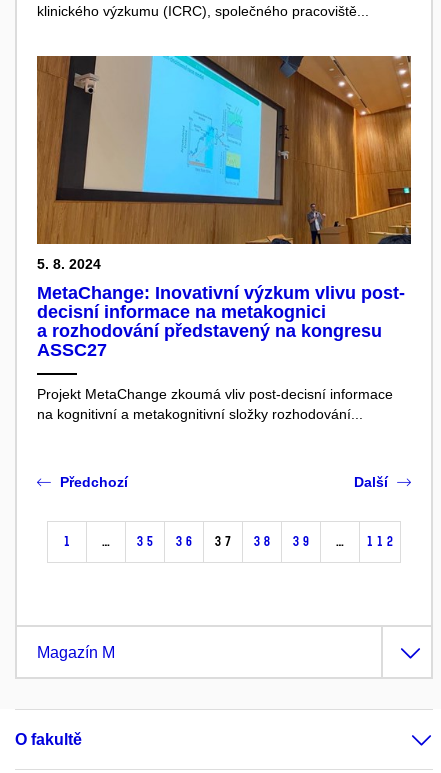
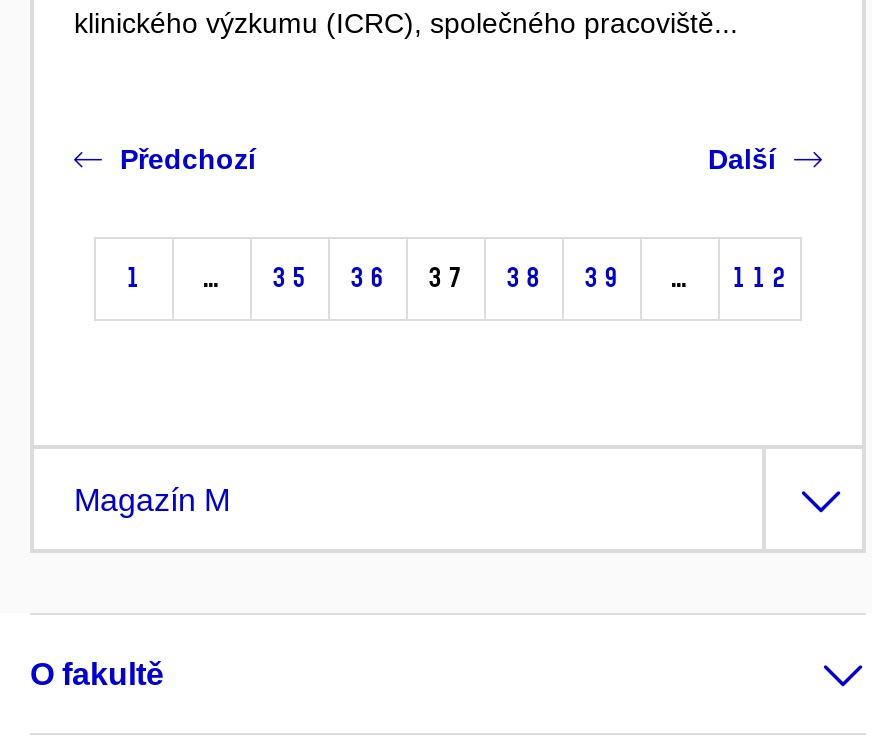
- [image]
- 5. 8. 2024
- MetaChange: Inovativní výzkum vlivu post-
- decisní informace na metakognici
- a rozhodování představený na kongresu
- ASSC27
- Projekt MetaChange zkoumá vliv post-decisní informace
- na kognitivní a metakognitivní složky rozhodování...
